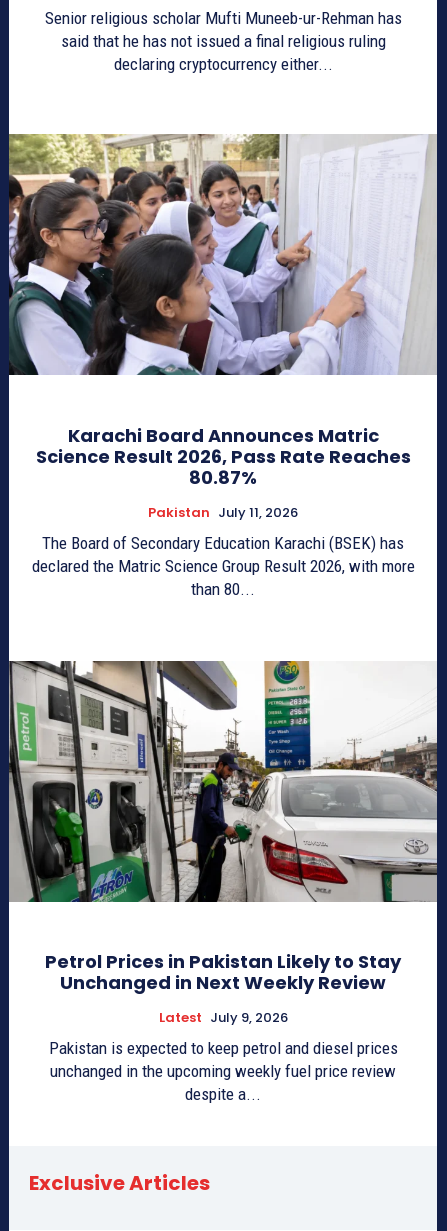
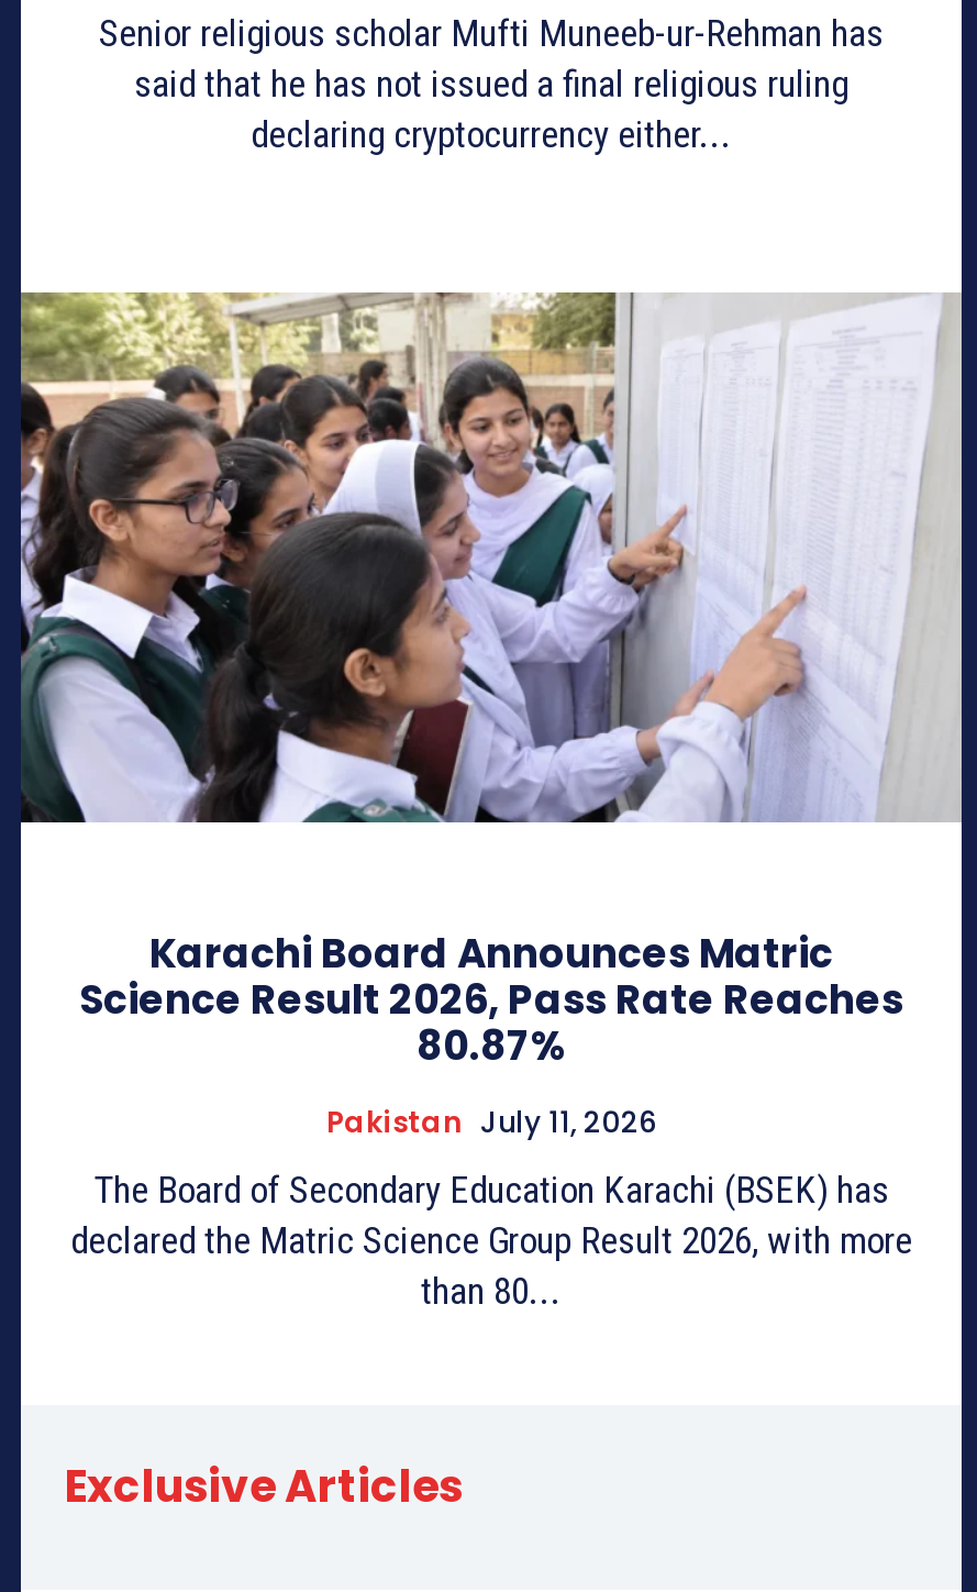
- [image]

- Petrol Prices in Pakistan Likely to Stay
- Unchanged in Next Weekly Review
- Latest July 9, 2026
- Pakistan is expected to keep petrol and diesel prices
- unchanged in the upcoming weekly fuel price review
- despite a...
